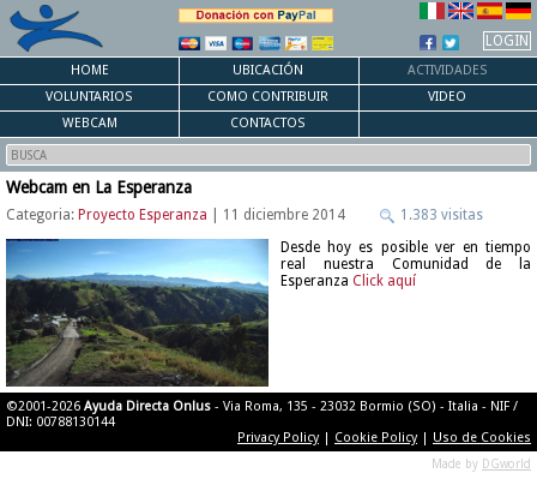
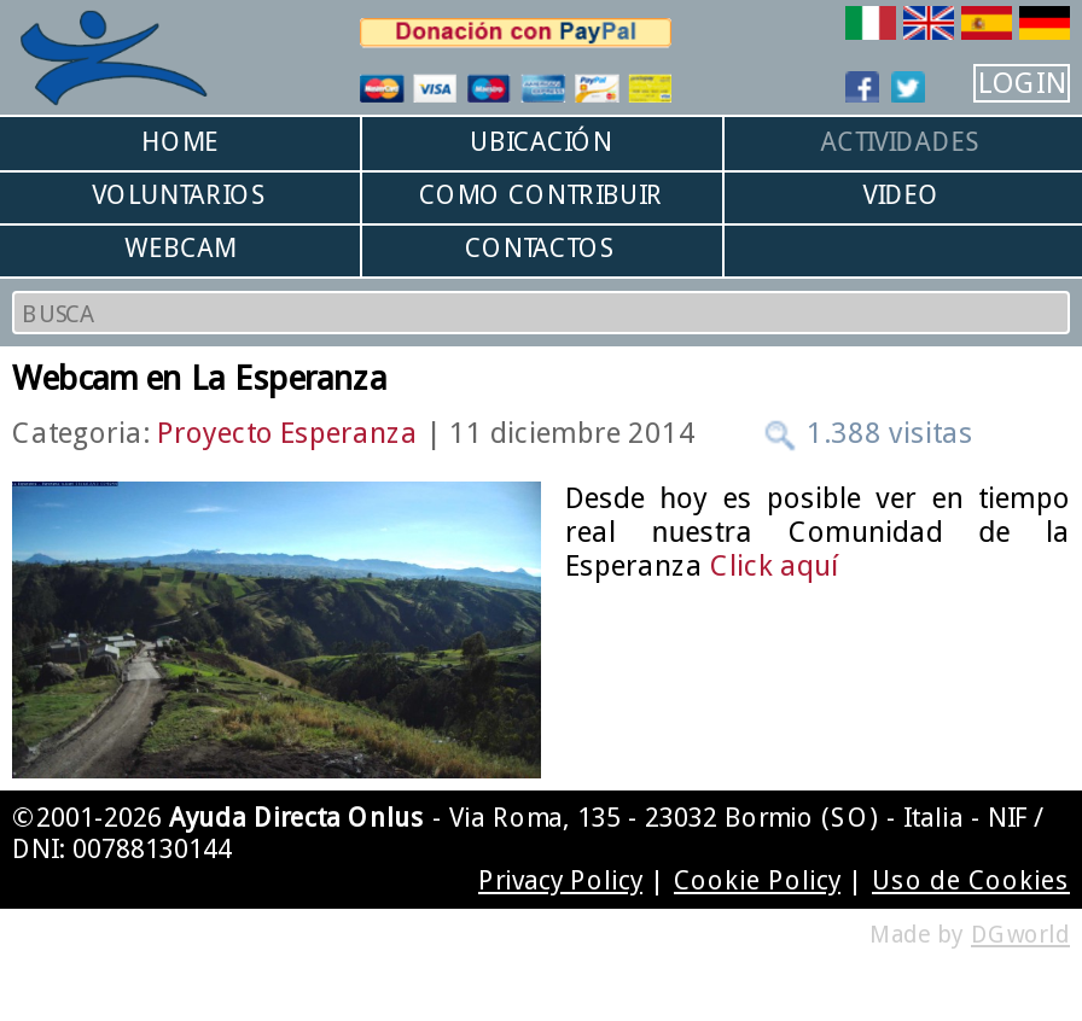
- 1.383 visitas
+ 1.388 visitas
